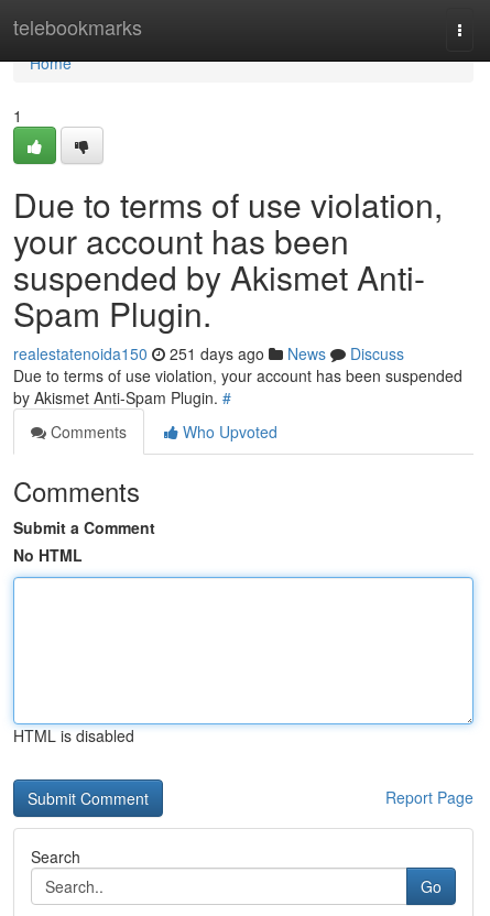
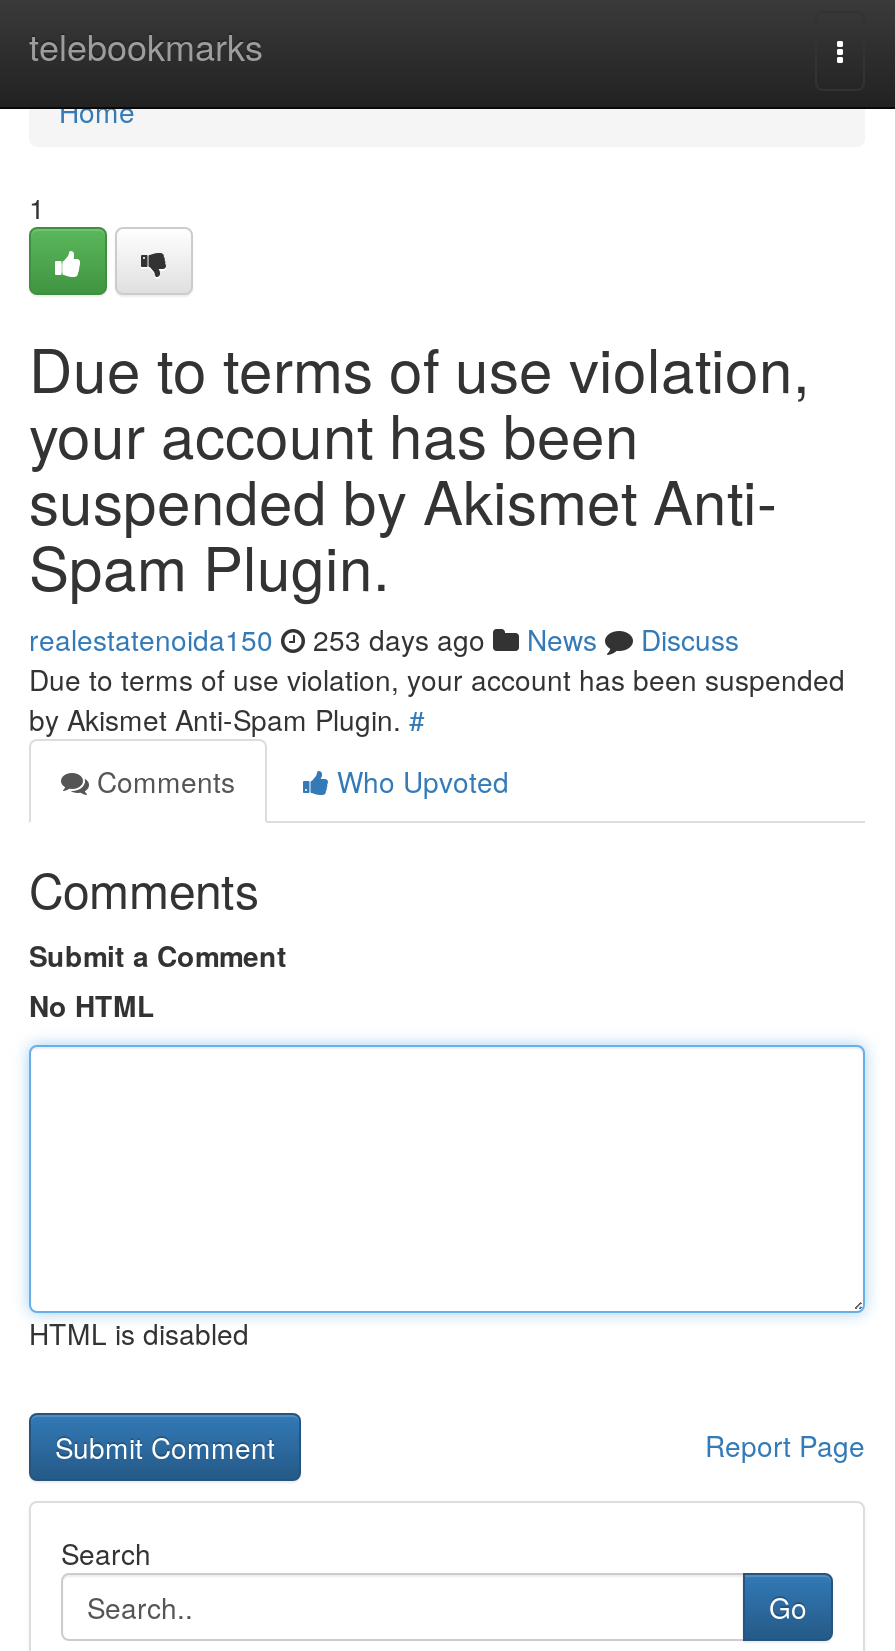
- realestatenoida150 251 days ago News Discuss
+ realestatenoida150 253 days ago News Discuss
